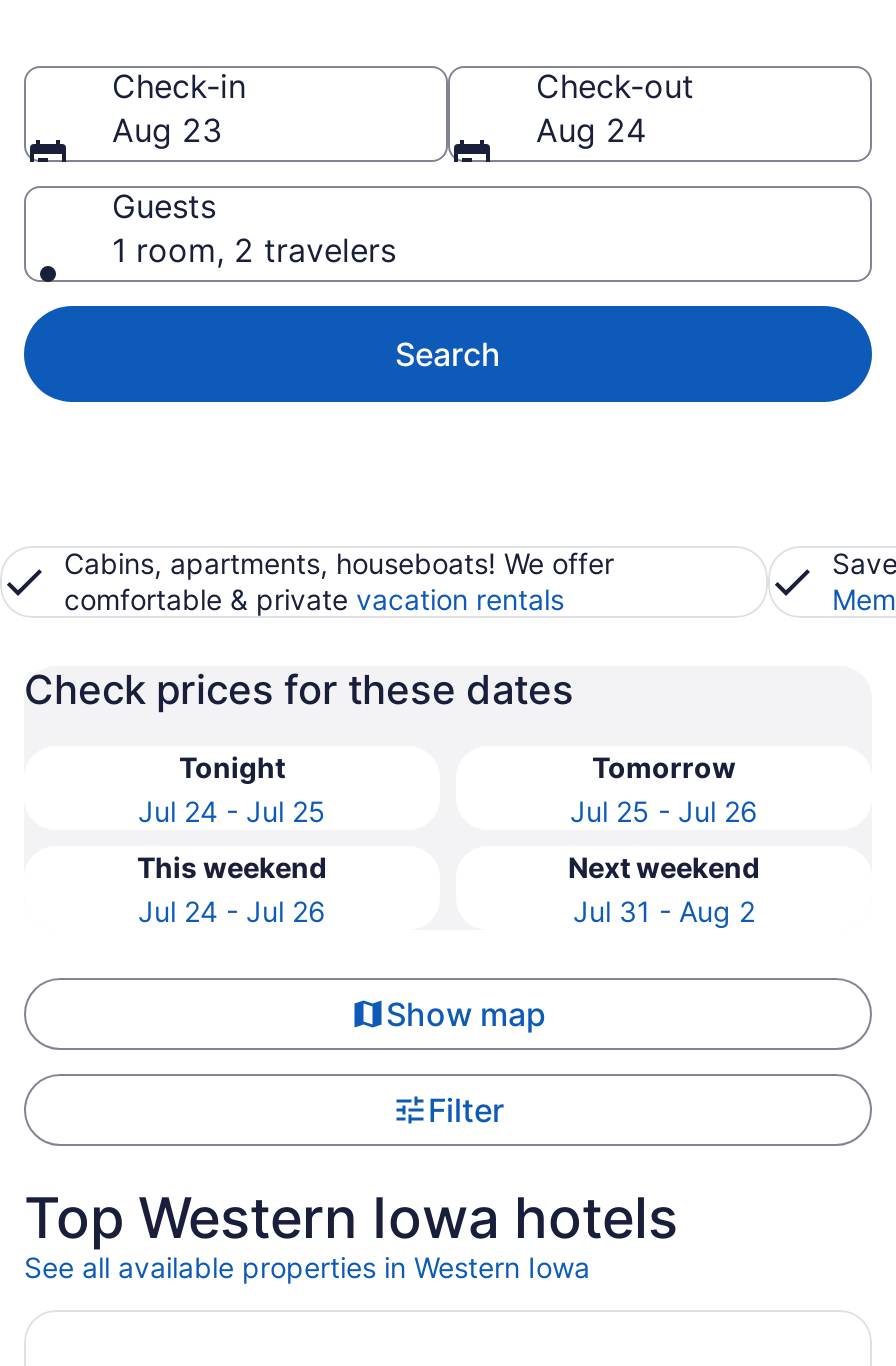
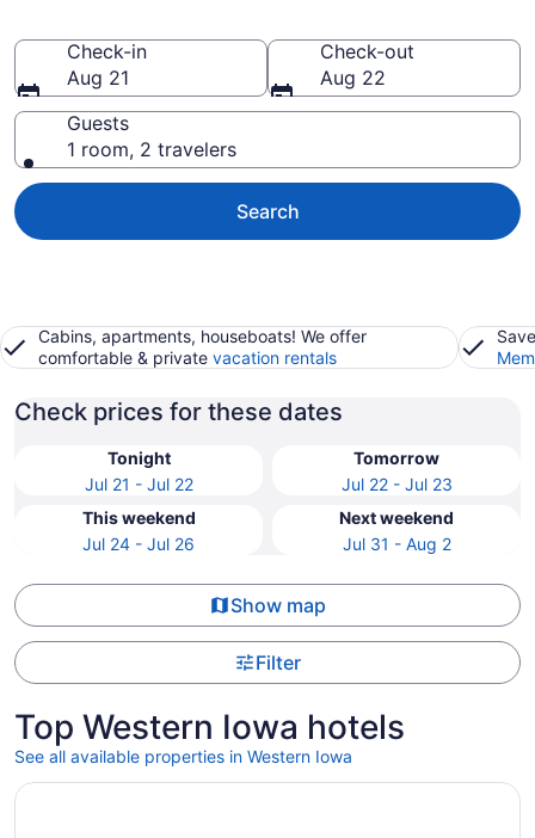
- Aug 23
+ Aug 21

- Aug 24
+ Aug 22

- Jul 24 - Jul 25
+ Jul 21 - Jul 22

- Jul 25 - Jul 26
+ Jul 22 - Jul 23
